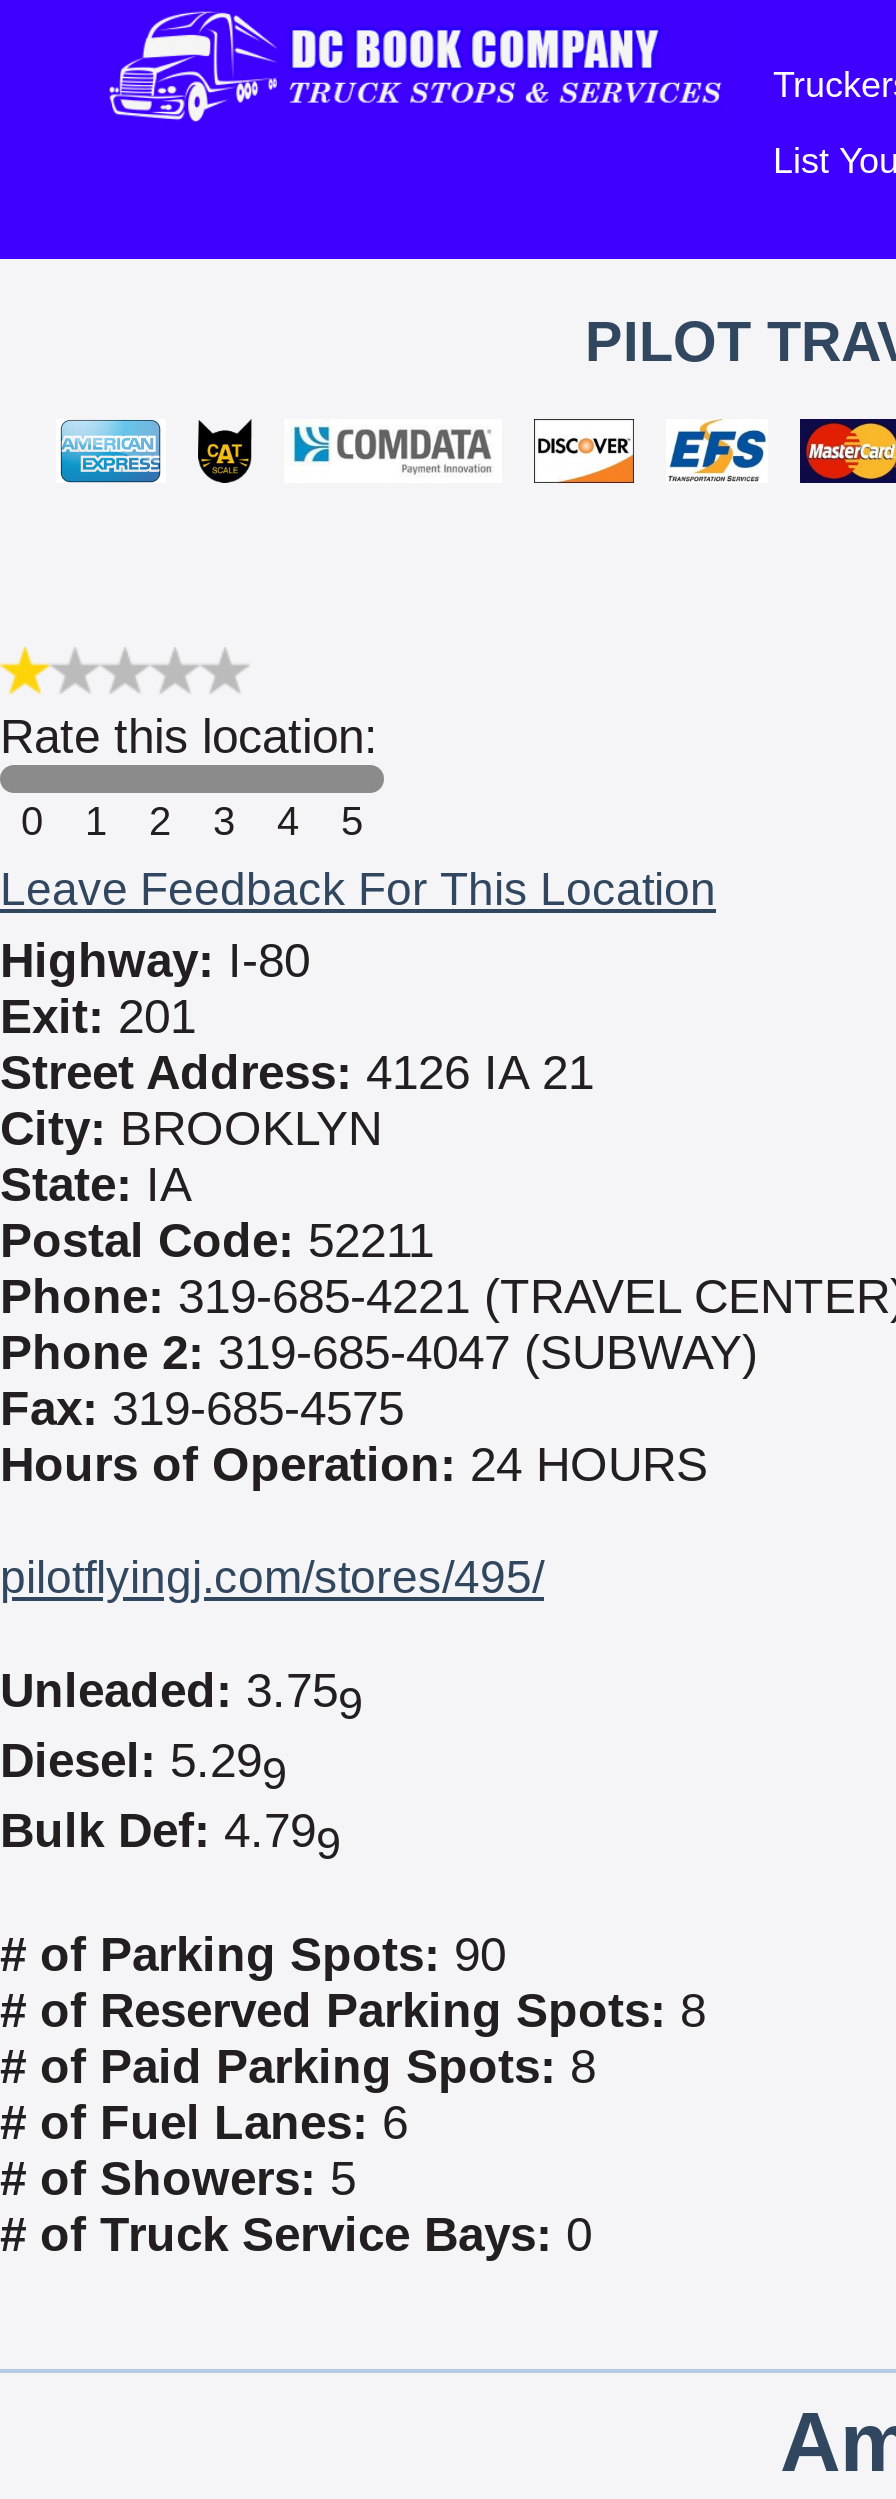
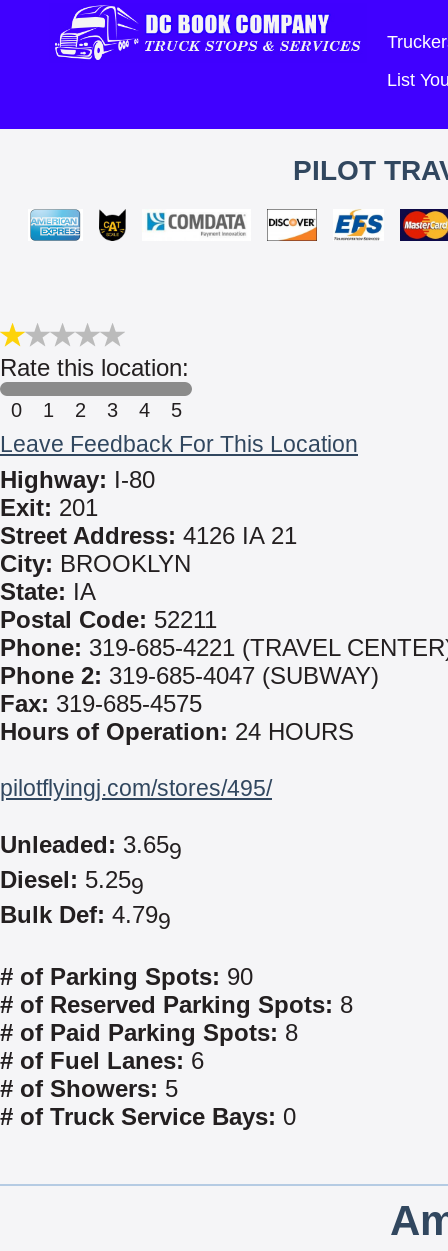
- Unleaded: 3.759
+ Unleaded: 3.659

- Diesel: 5.299
+ Diesel: 5.259
